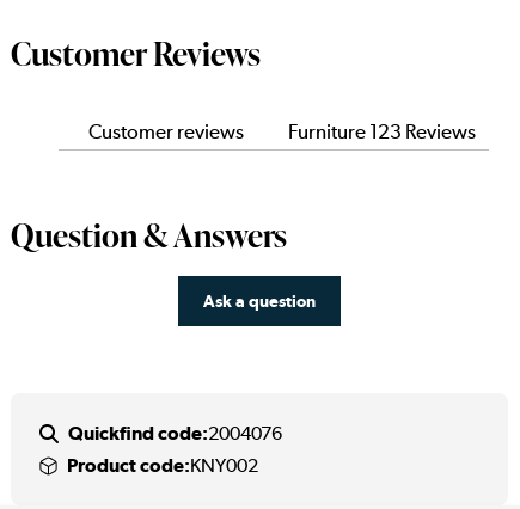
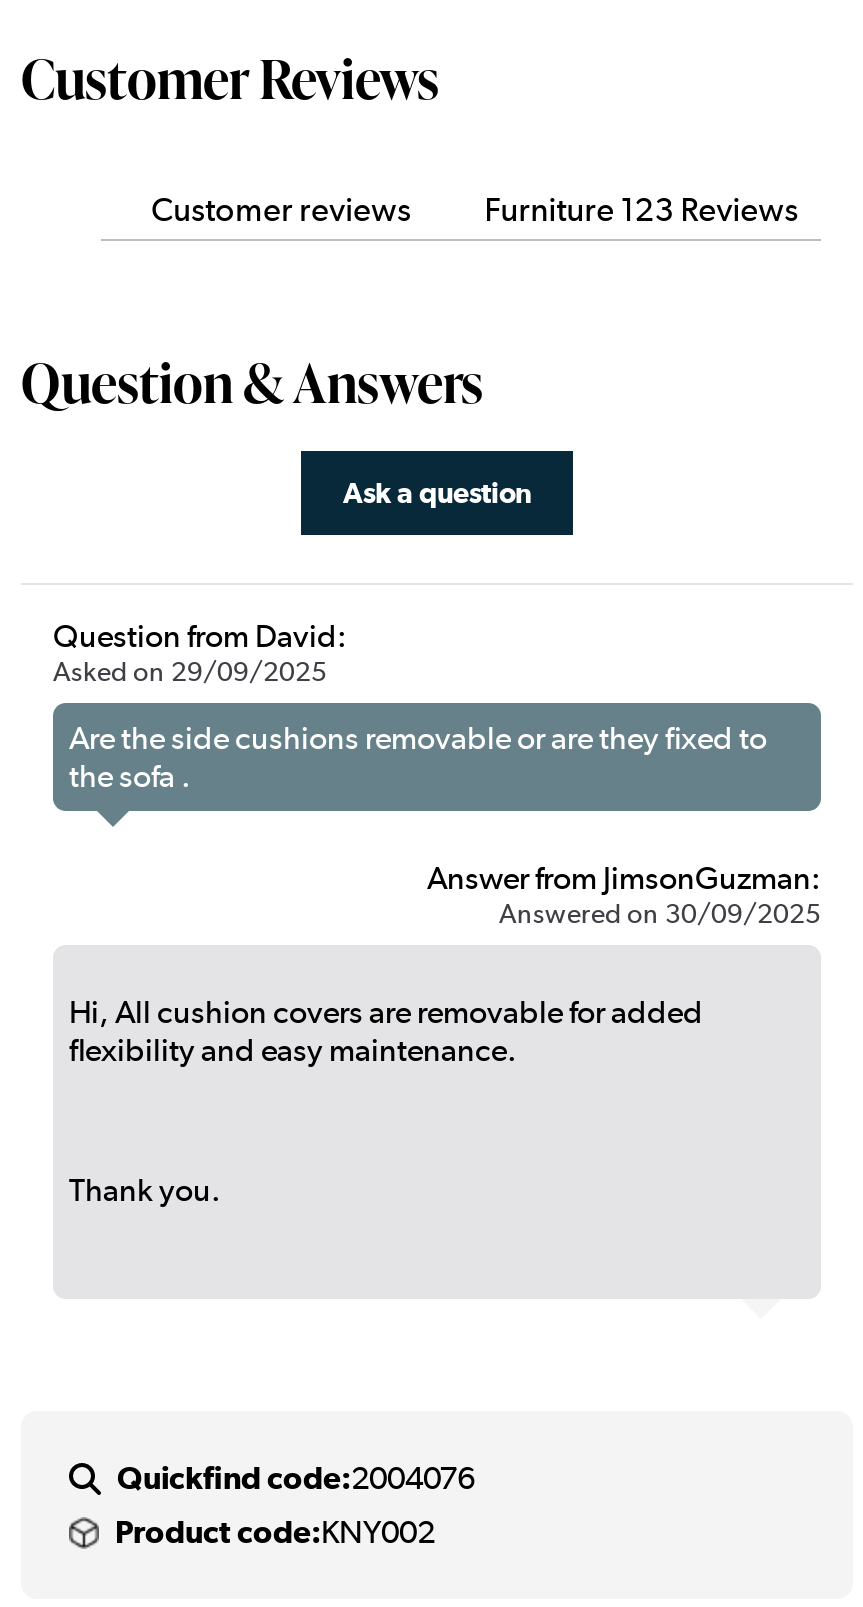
+ Question from David:
+ Asked on 29/09/2025
+ Are the side cushions removable or are they fixed to
+ the sofa .
+ Answer from JimsonGuzman:
+ Answered on 30/09/2025
+ Hi, All cushion covers are removable for added
+ flexibility and easy maintenance.

+ Thank you.
